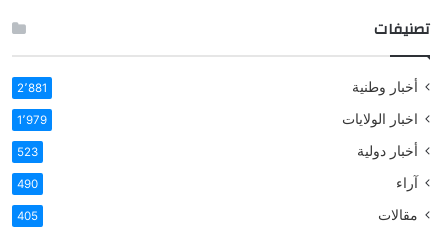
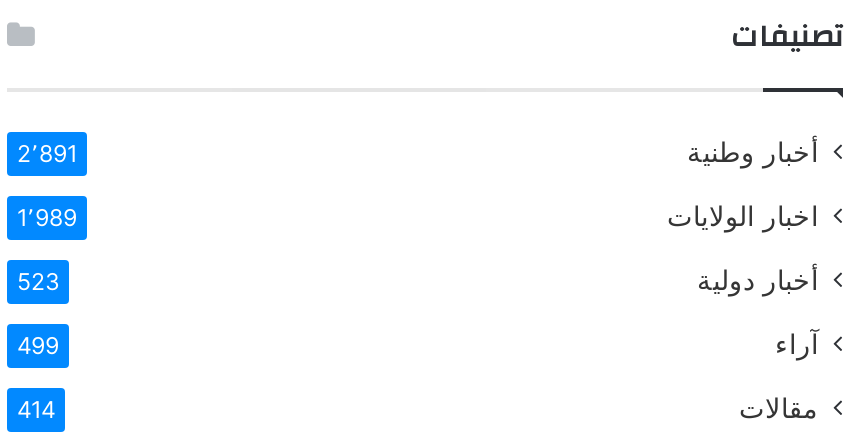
- 2٬881
+ 2٬891

- 1٬979
+ 1٬989

- 490
+ 499

- 405
+ 414
